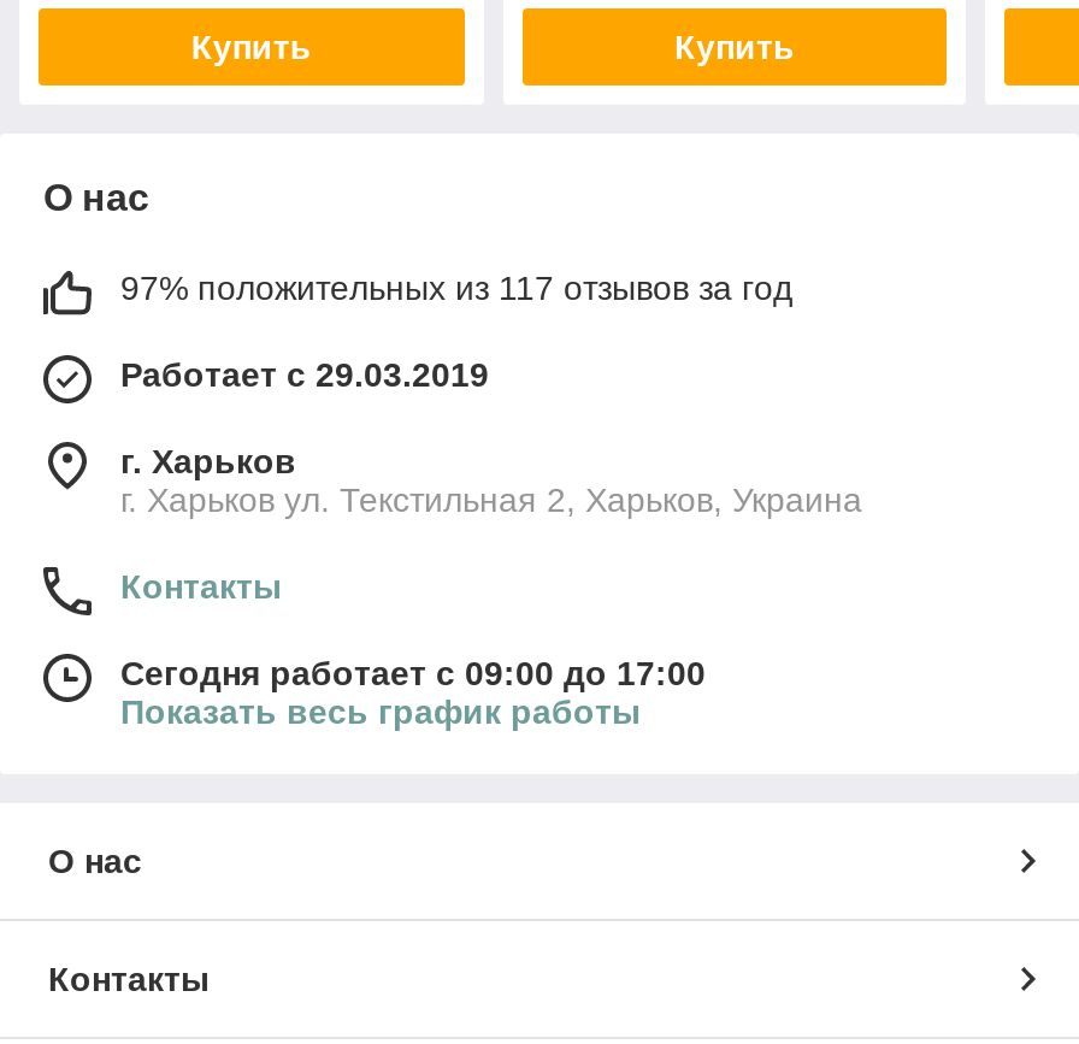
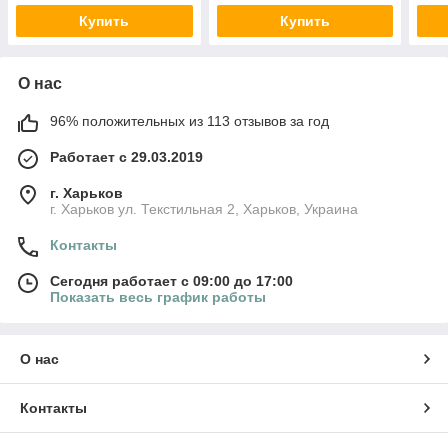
- 97% положительных из 117 отзывов за год
+ 96% положительных из 113 отзывов за год
